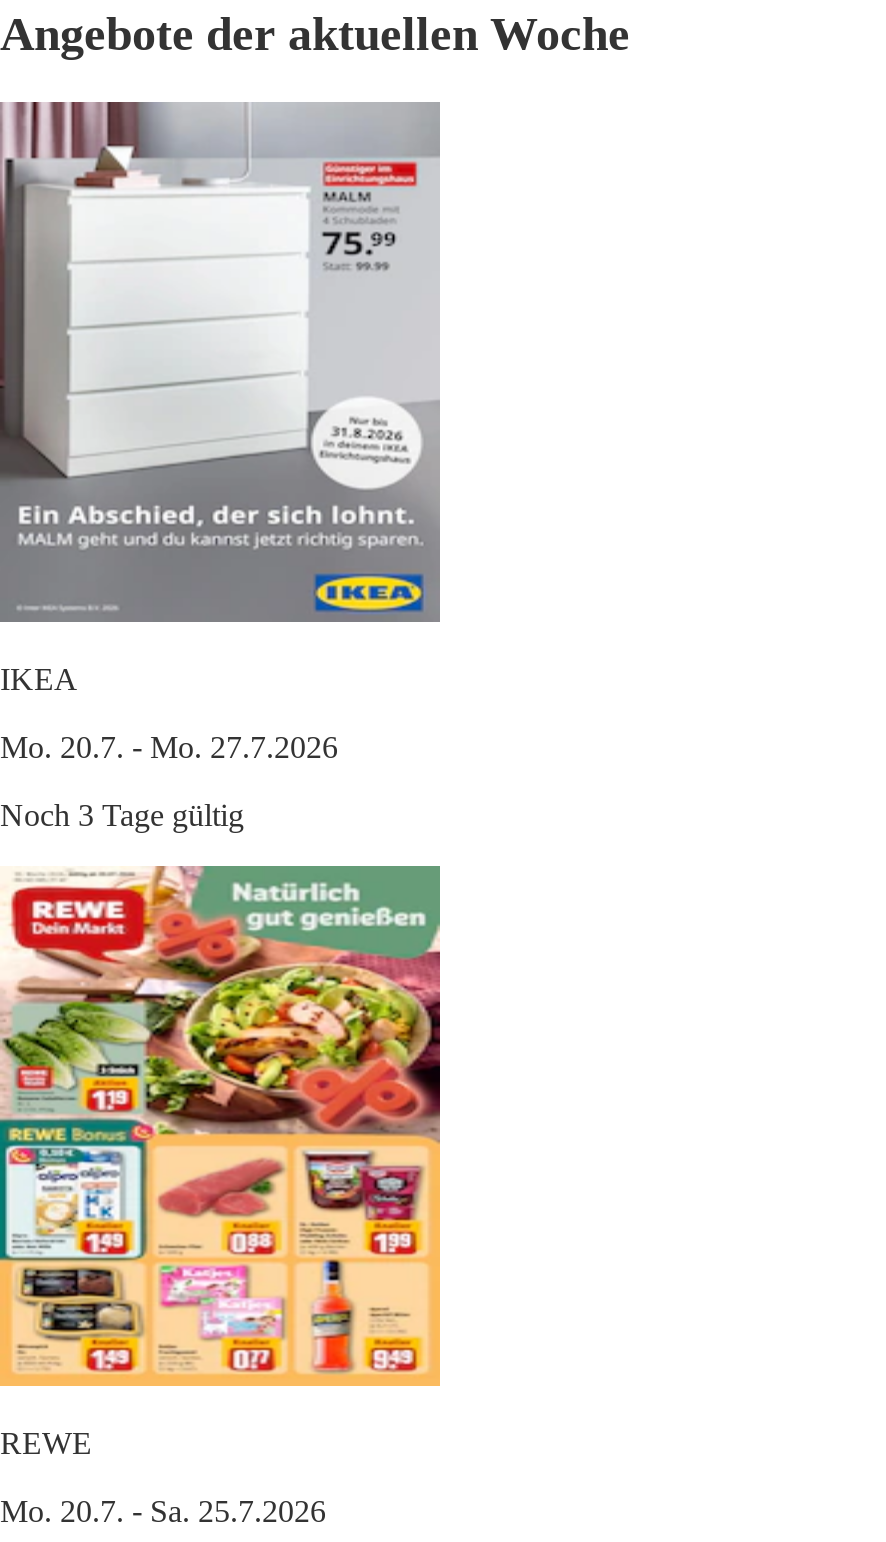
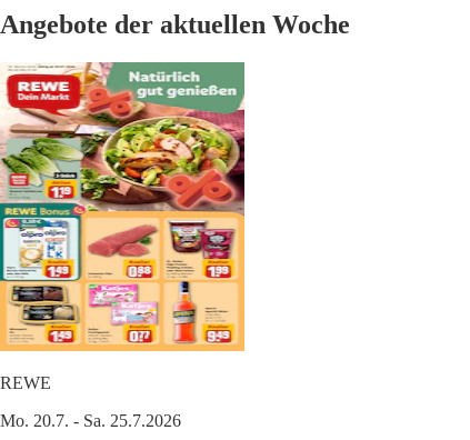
- [image]
- IKEA
- Mo. 20.7. - Mo. 27.7.2026
- Noch 3 Tage gültig
